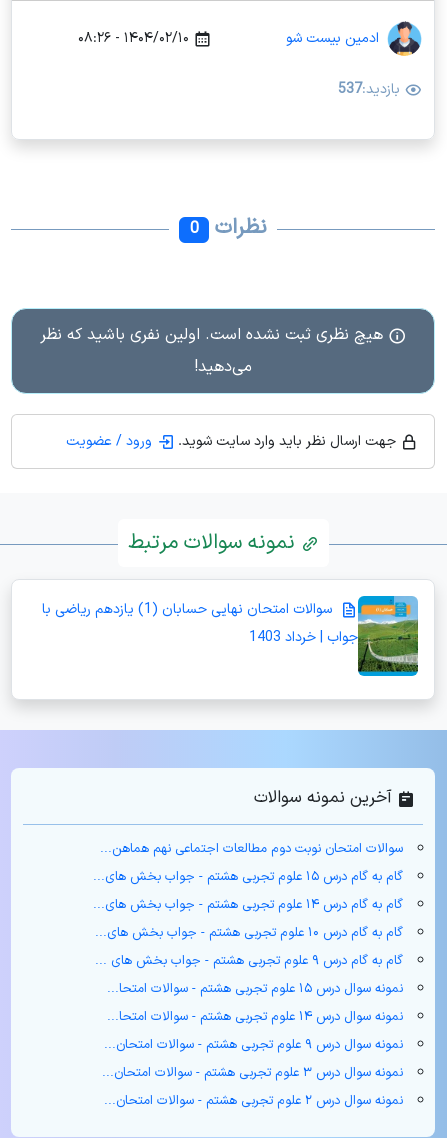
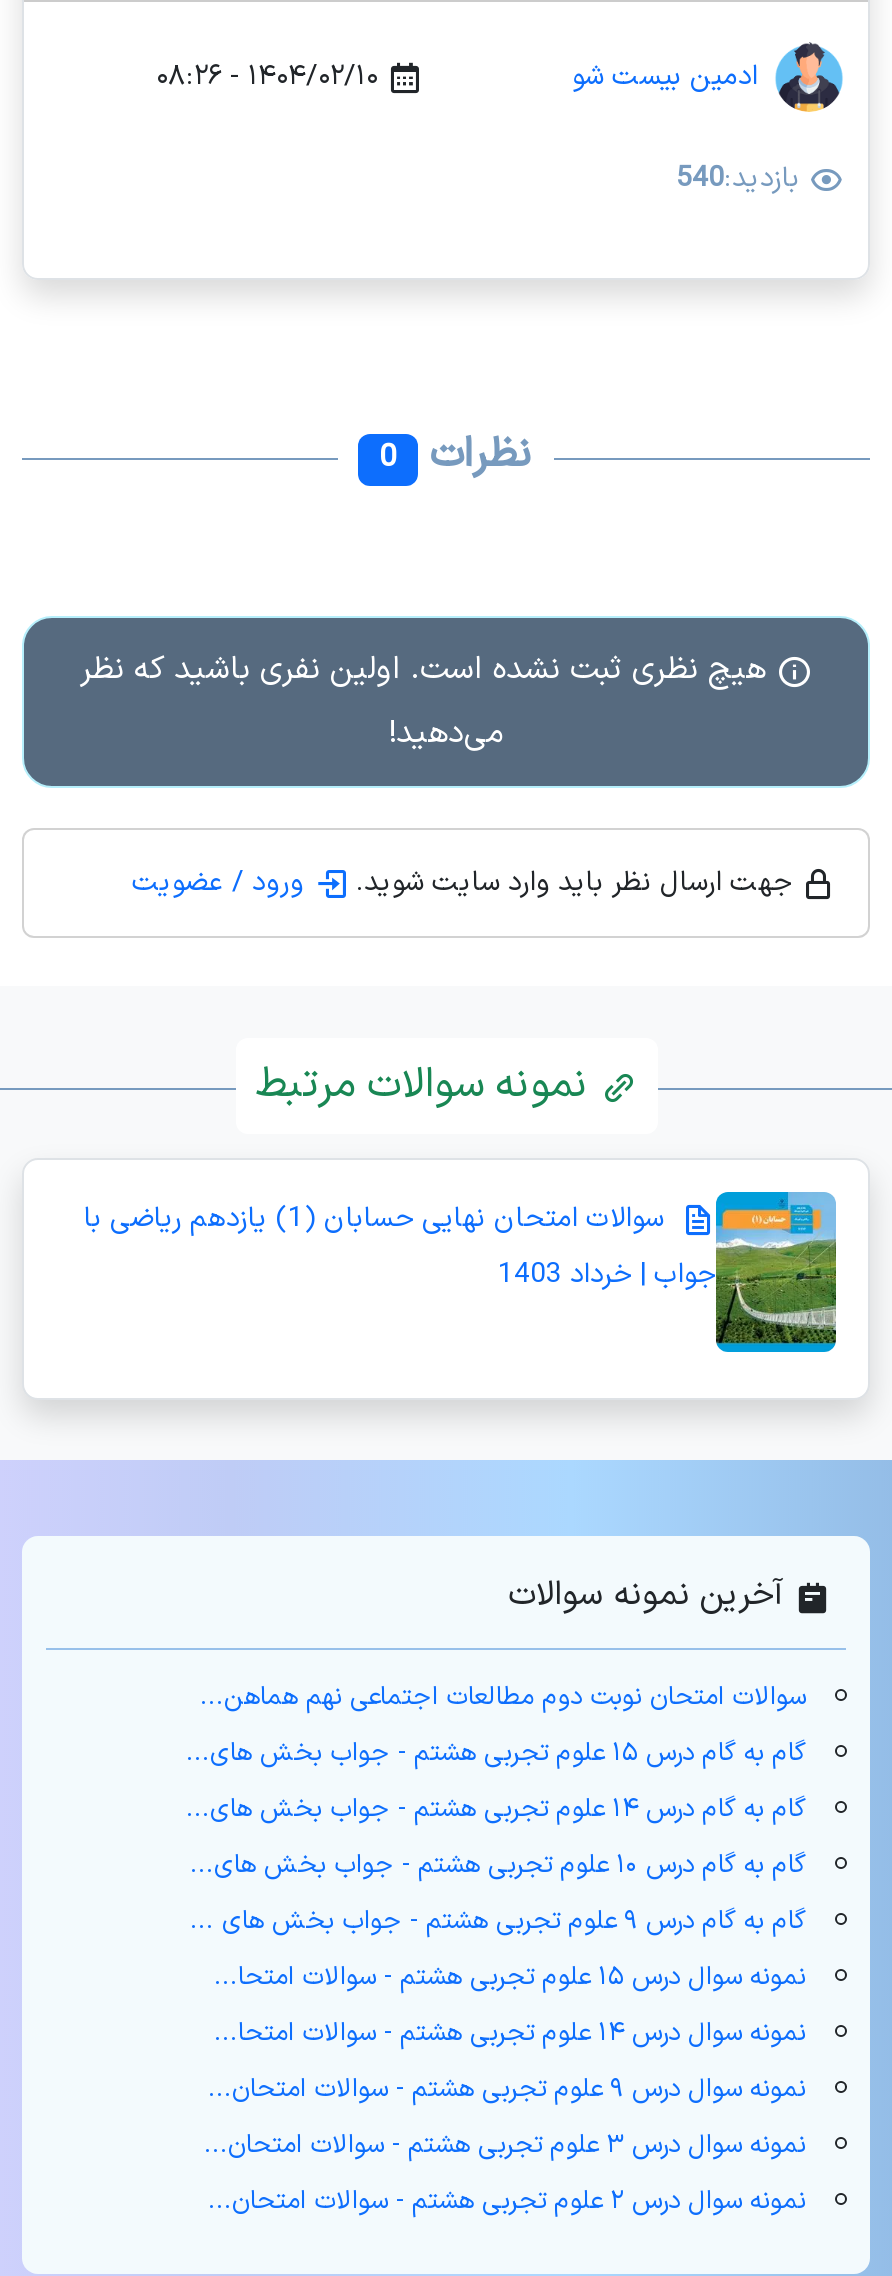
- بازدید:537
+ بازدید:540
